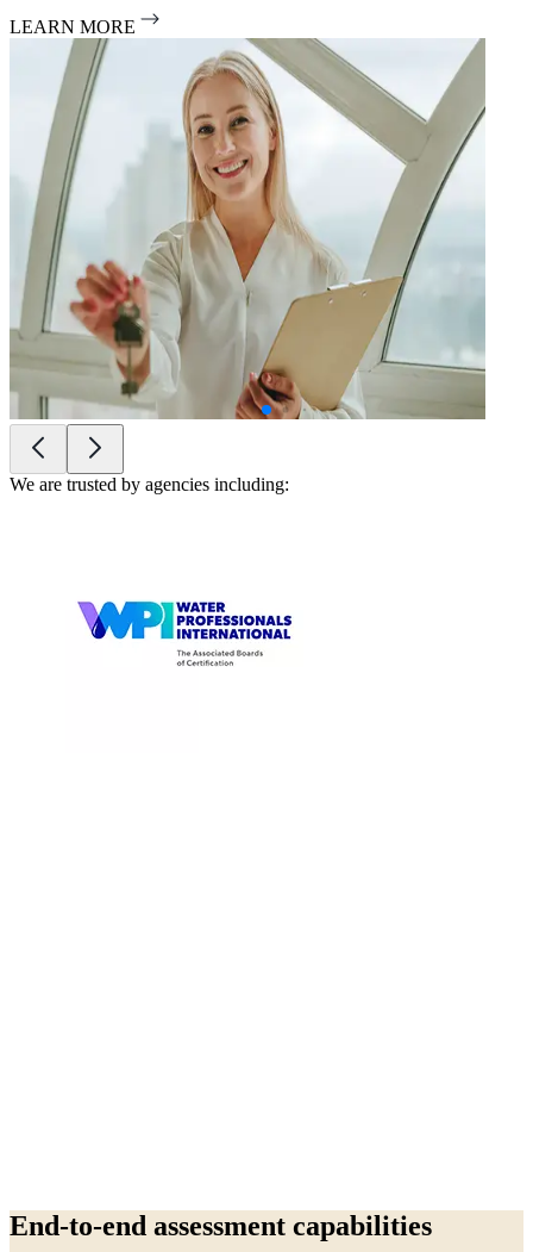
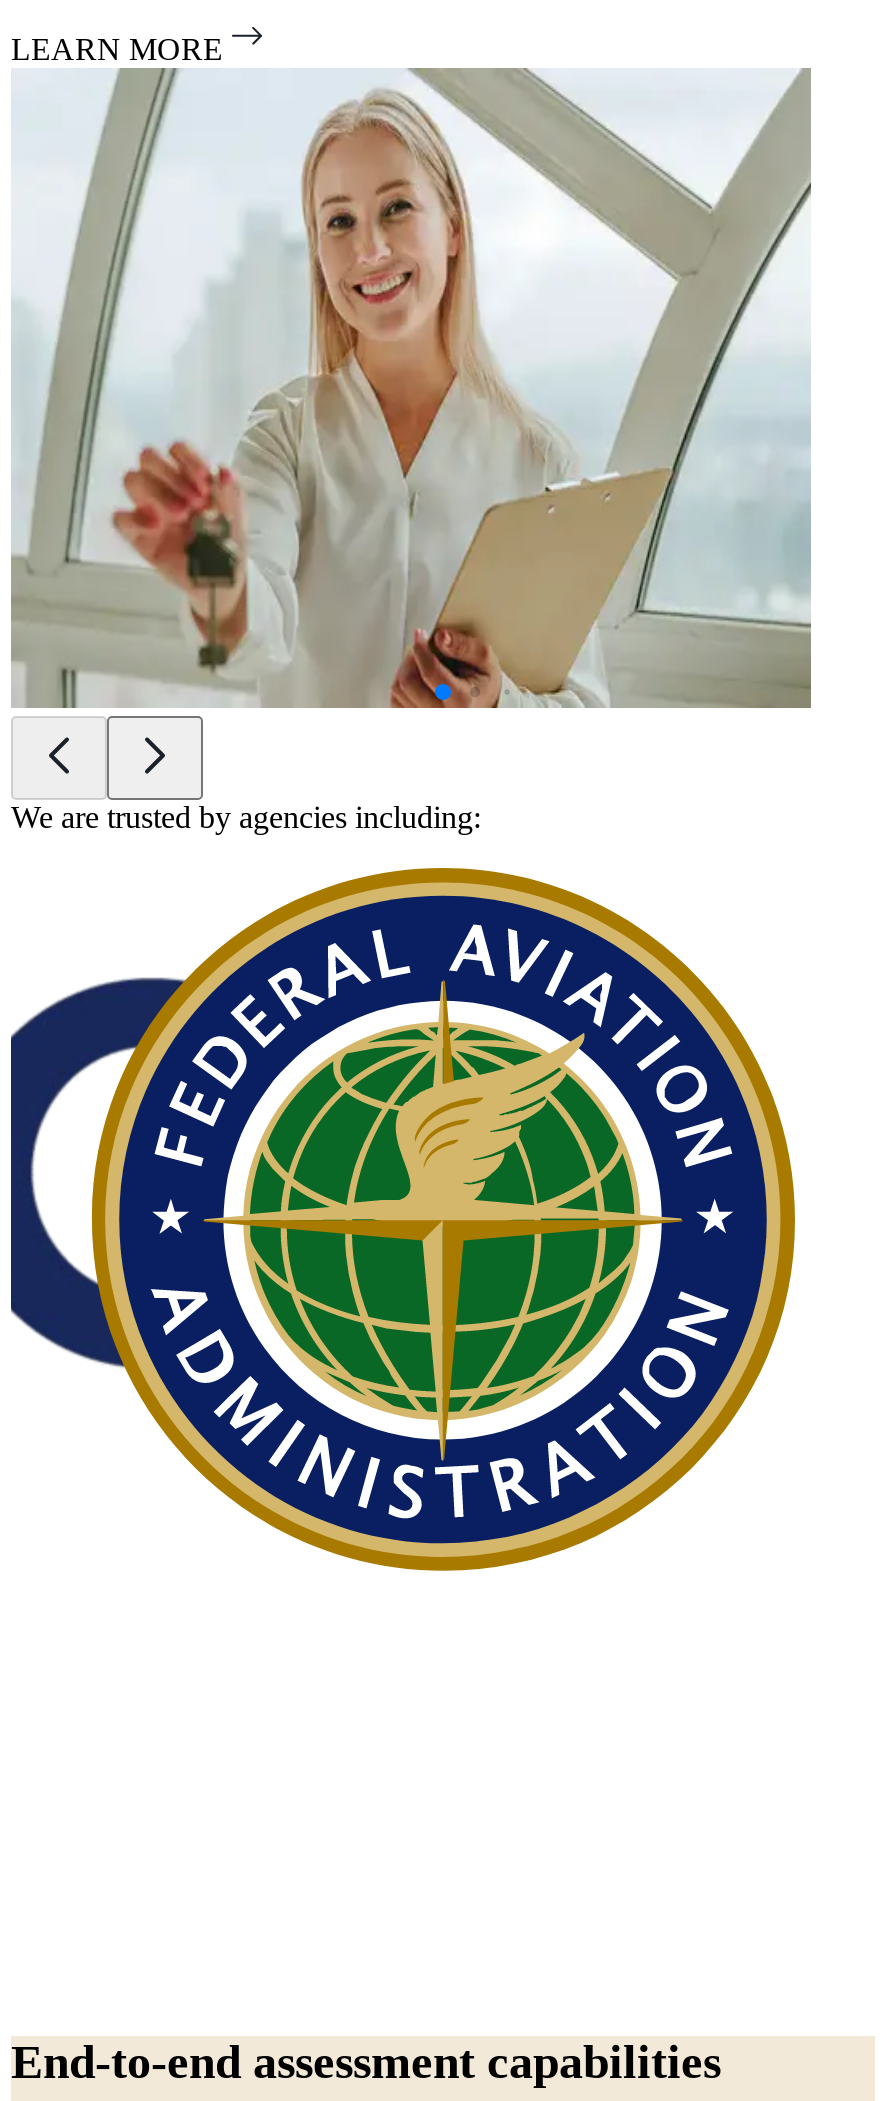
+ [image]
